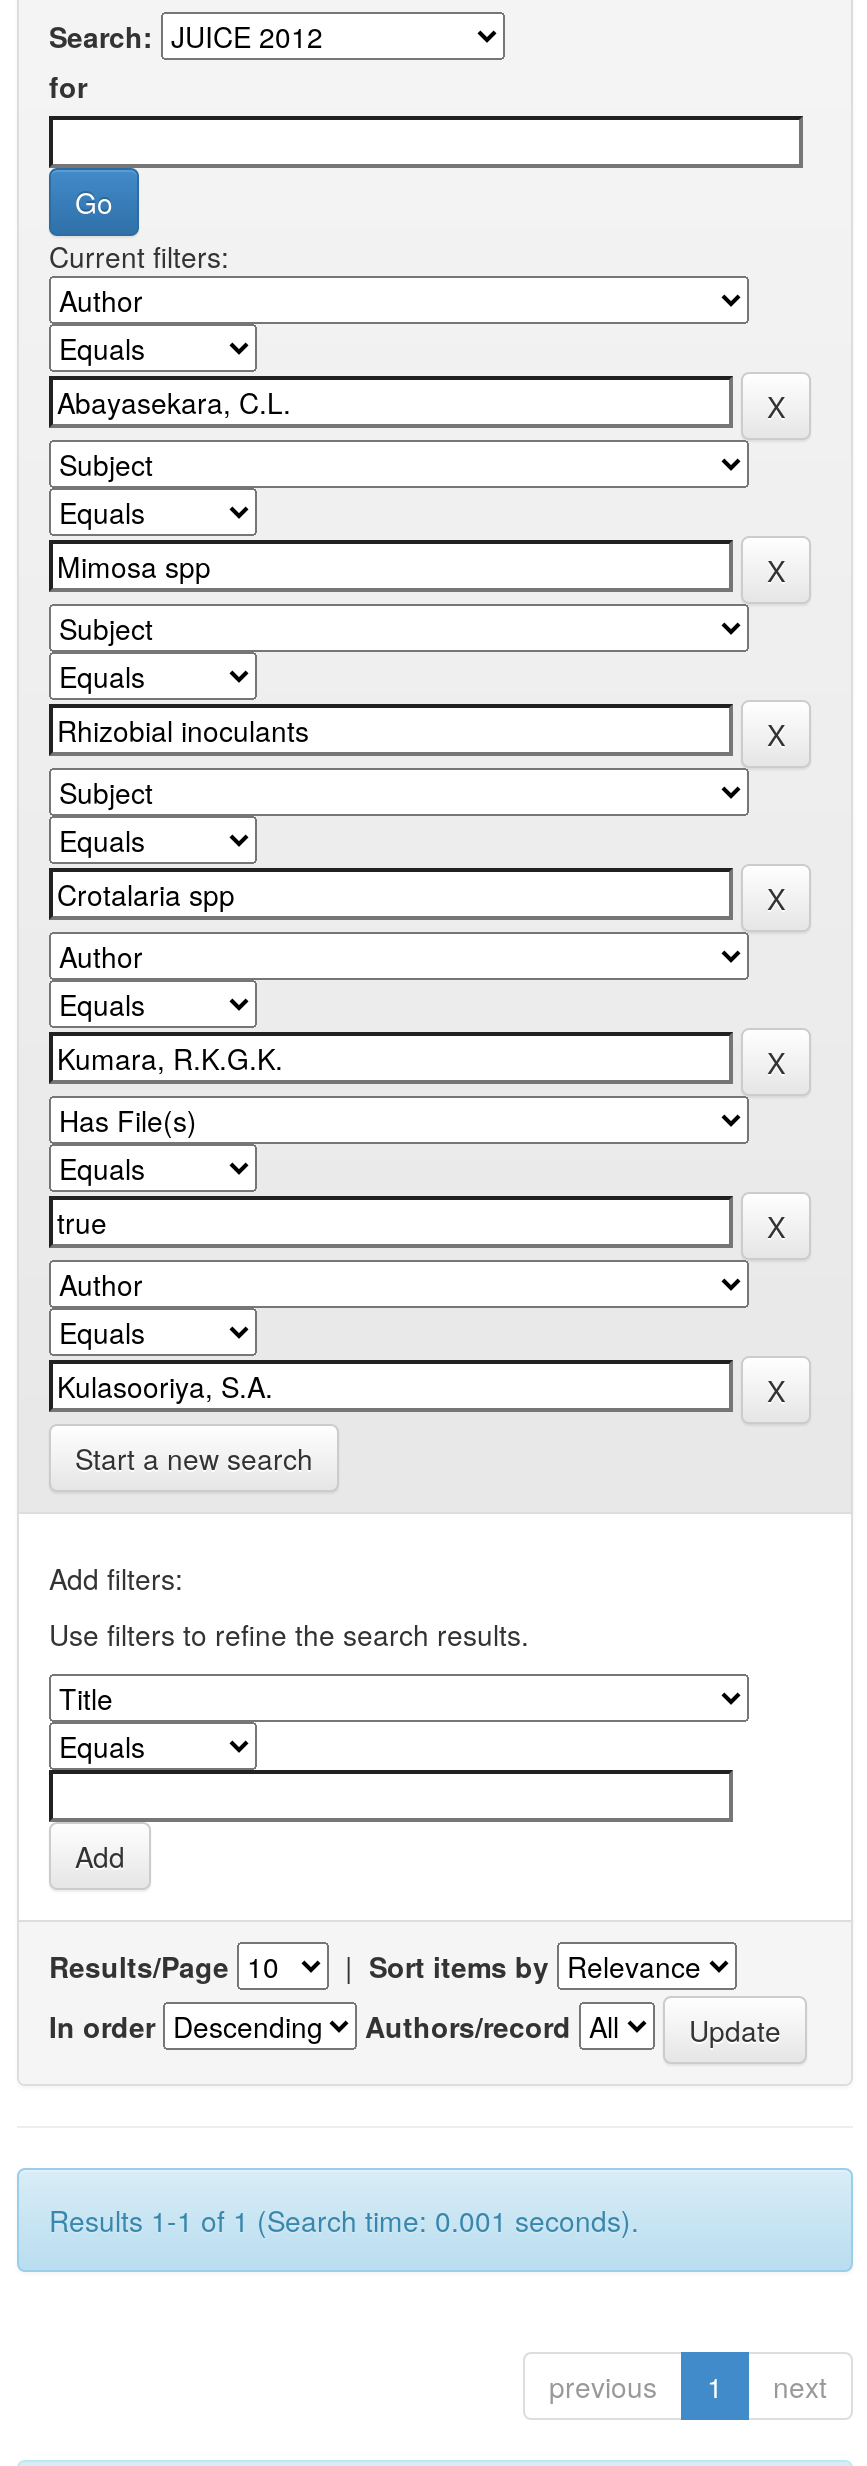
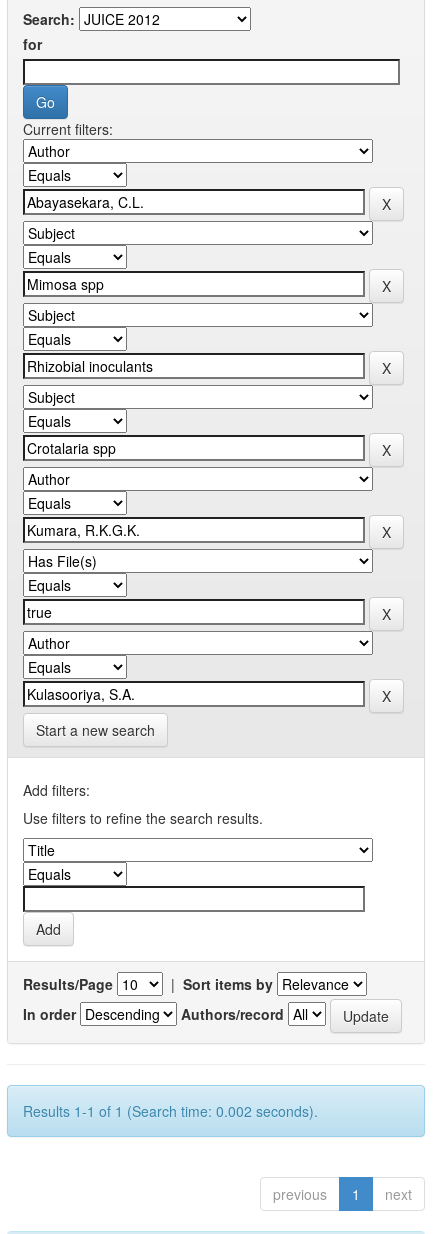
- Results 1-1 of 1 (Search time: 0.001 seconds).
+ Results 1-1 of 1 (Search time: 0.002 seconds).
